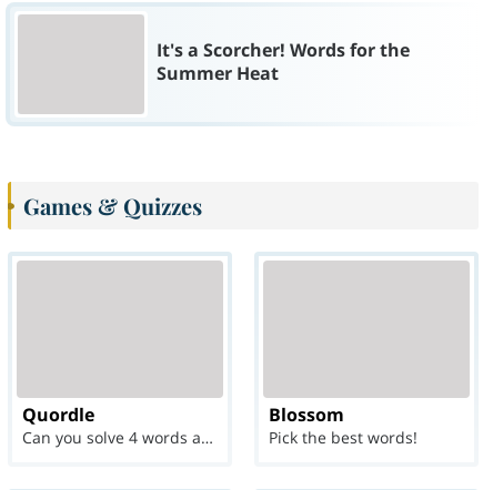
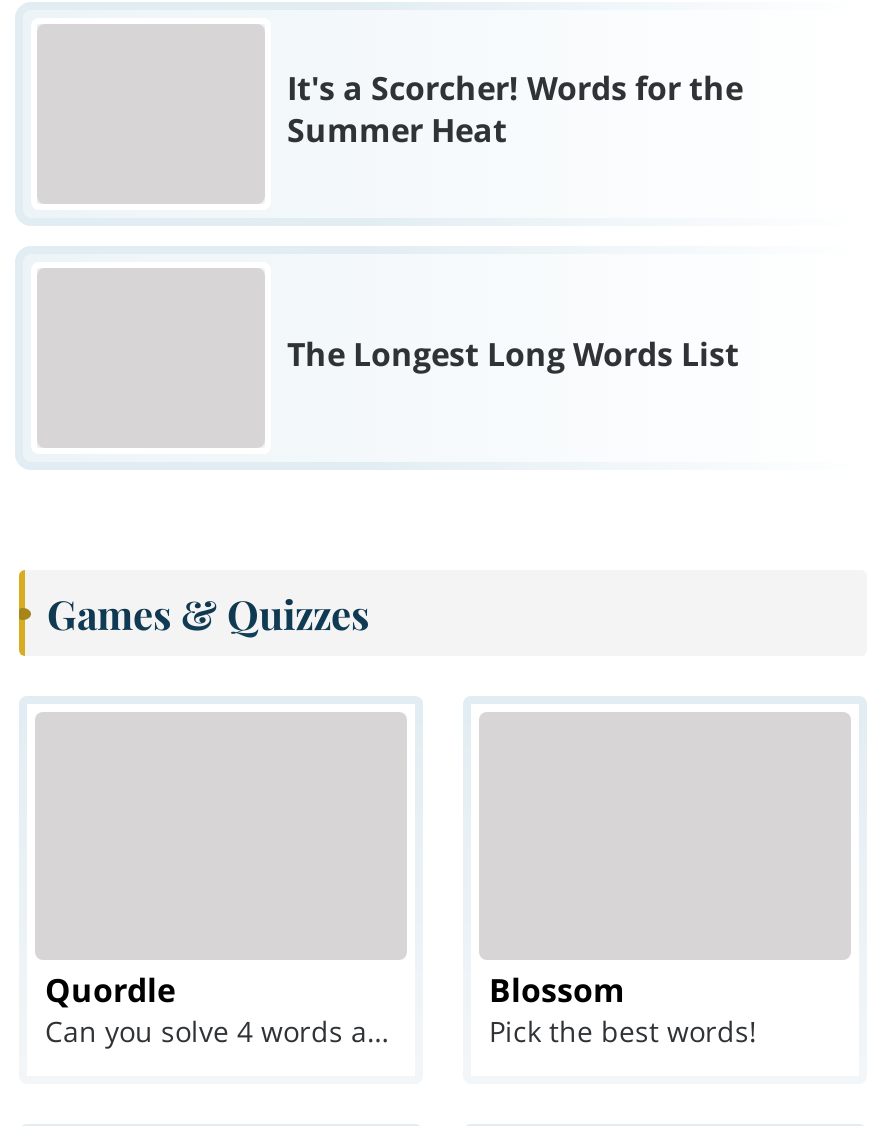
+ The Longest Long Words List
